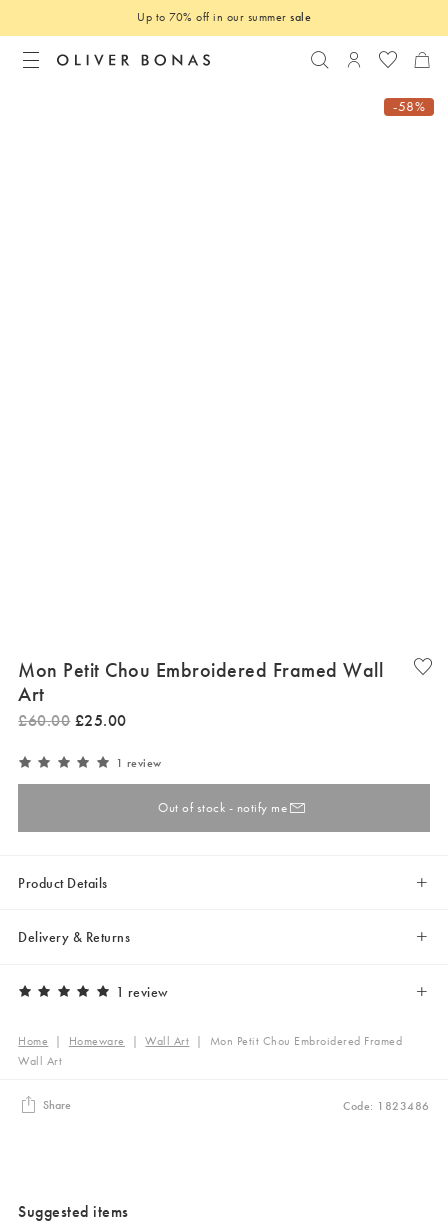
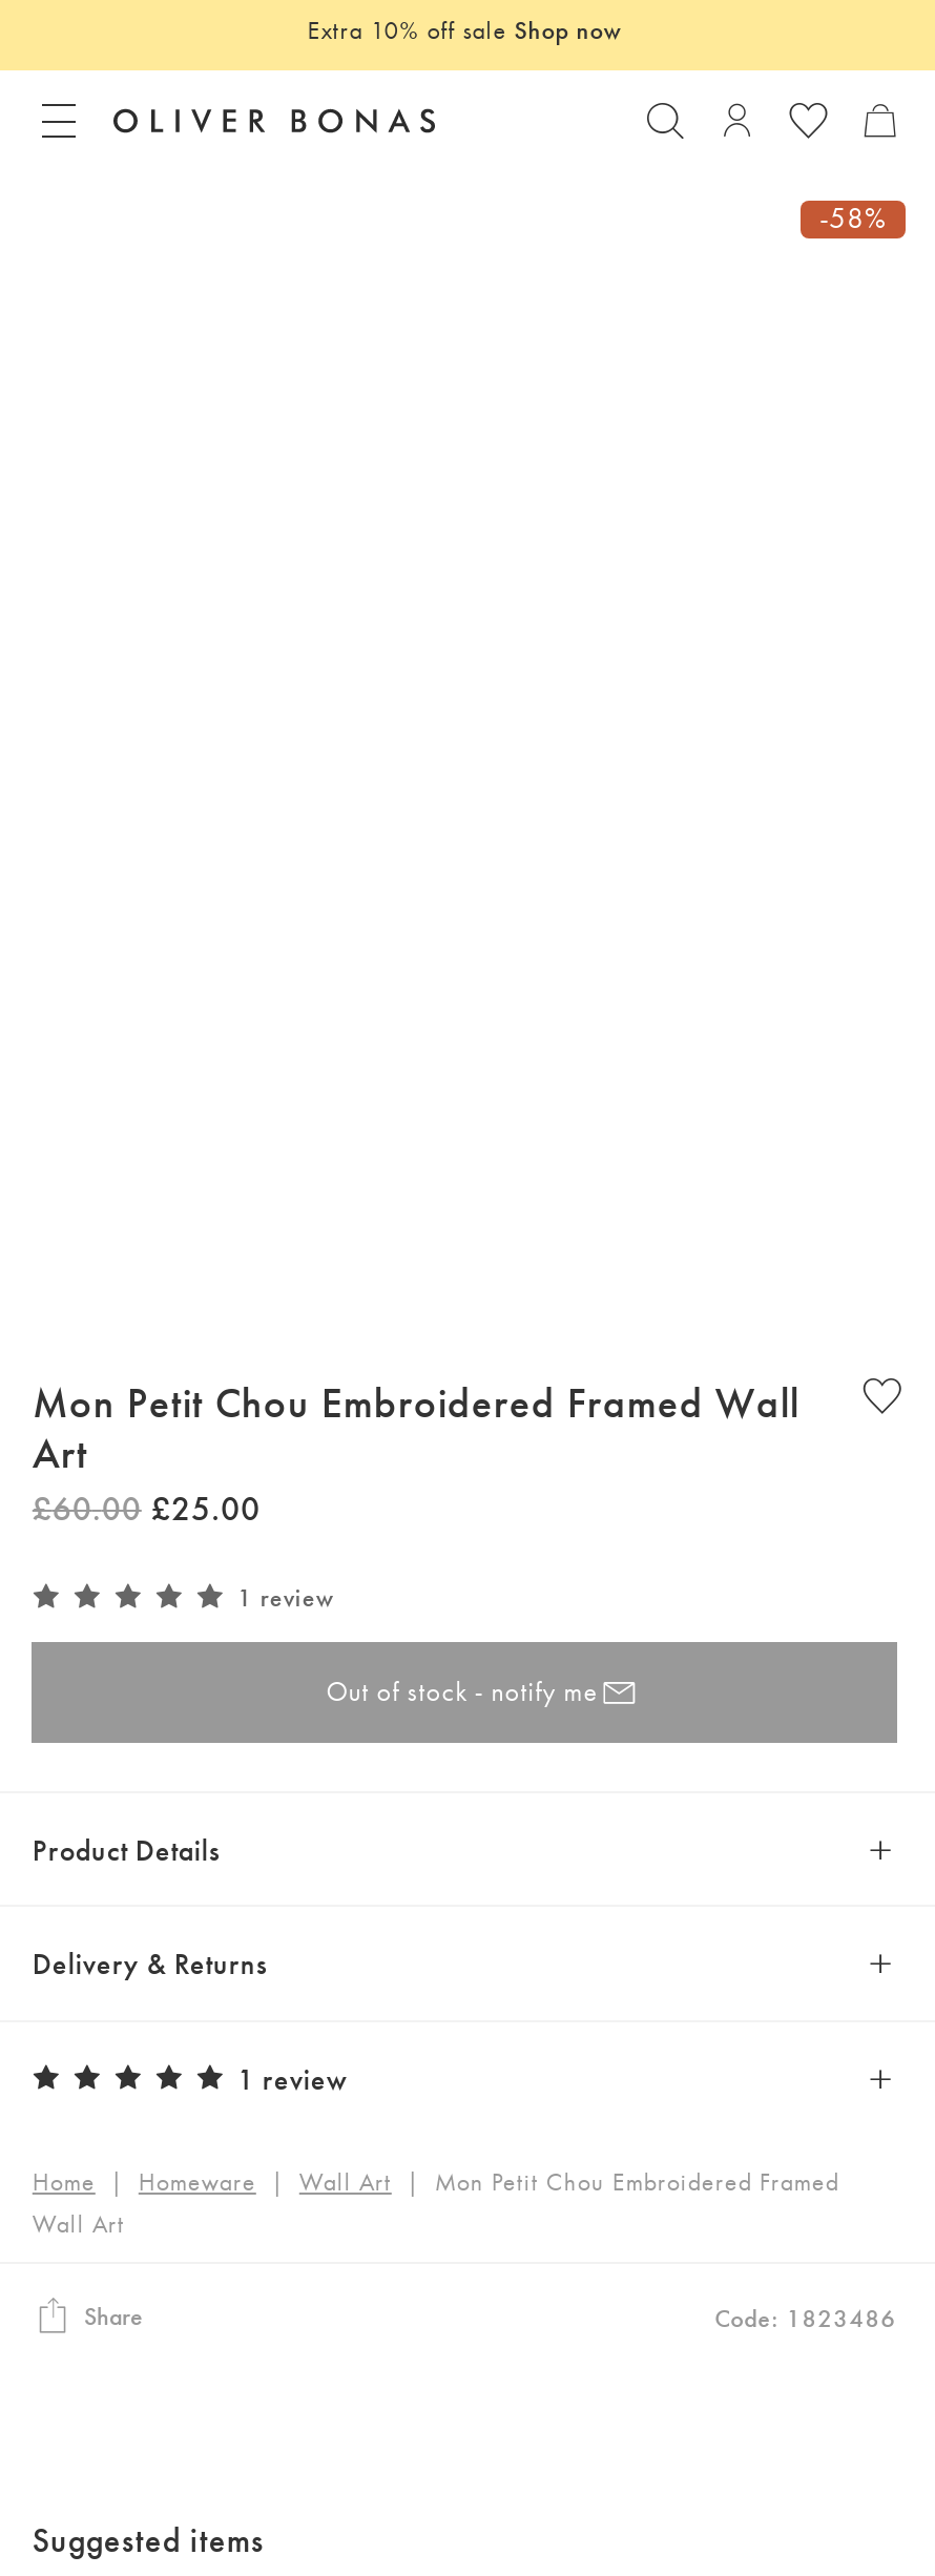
- Up to 70% off in our summer sale
+ Extra 10% off sale Shop now
